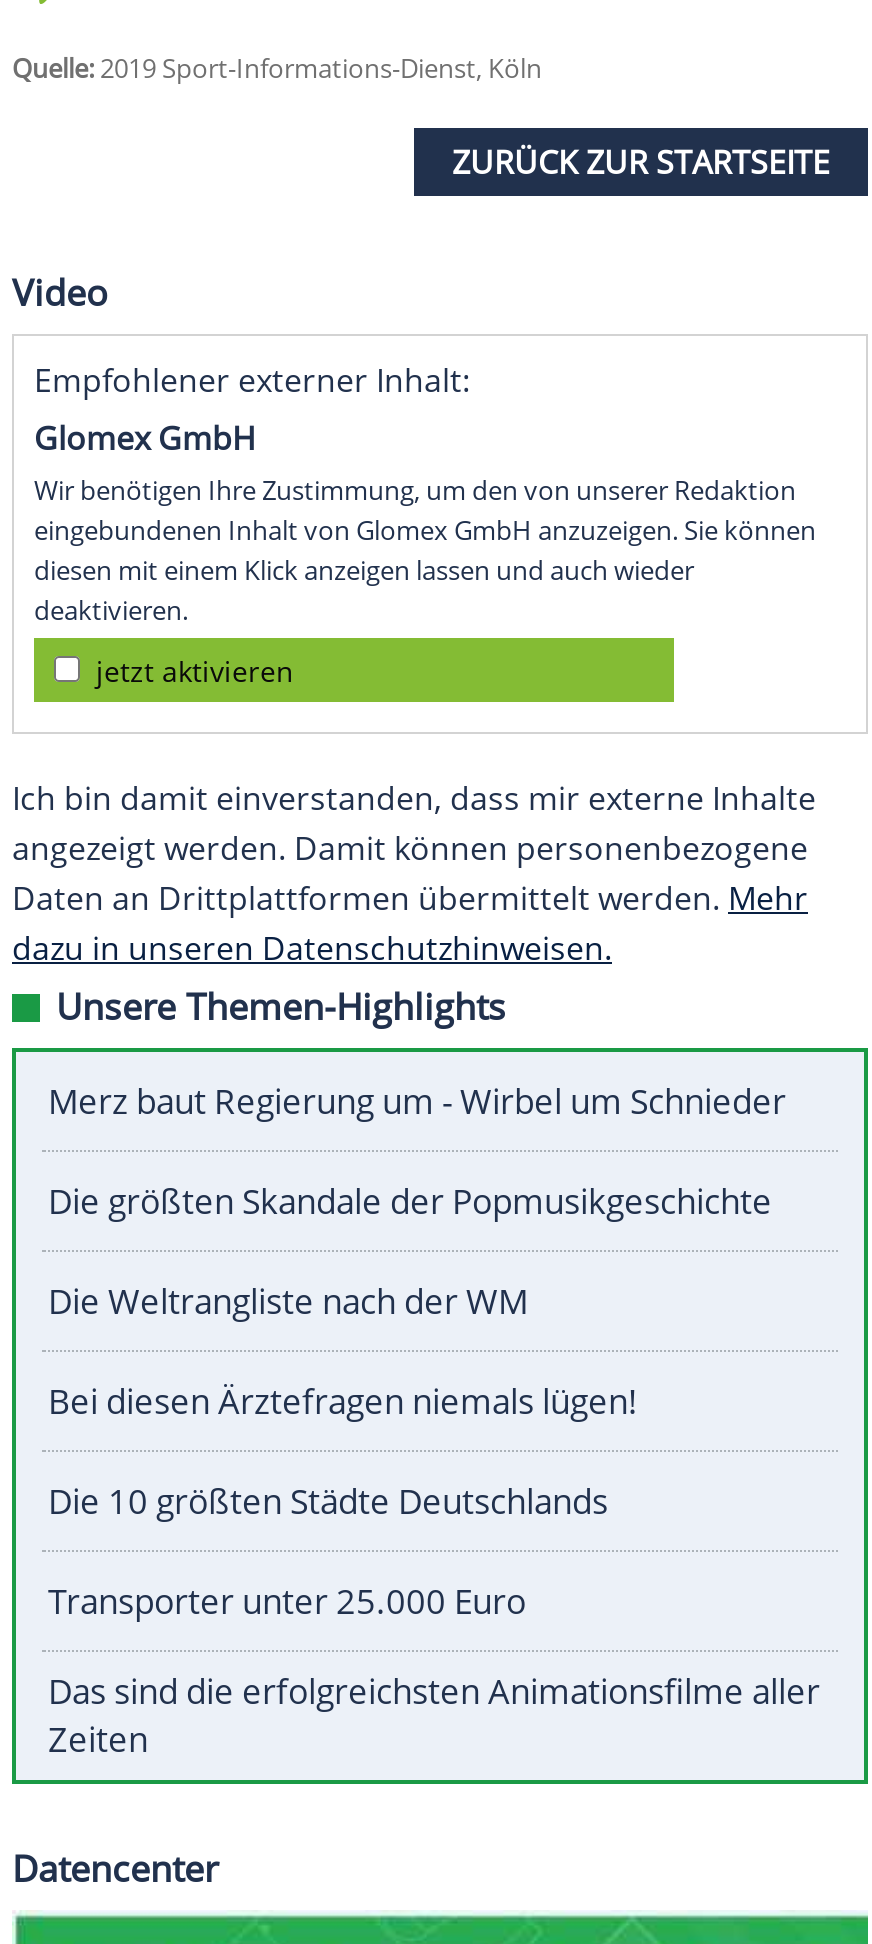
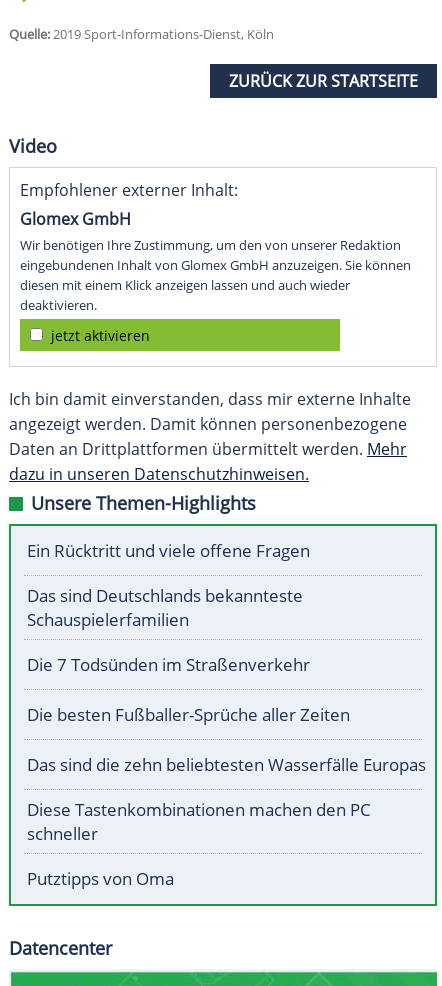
- Merz baut Regierung um - Wirbel um Schnieder
+ Ein Rücktritt und viele offene Fragen

- Die größten Skandale der Popmusikgeschichte
+ Das sind Deutschlands bekannteste
+ Schauspielerfamilien

- Die Weltrangliste nach der WM
+ Die 7 Todsünden im Straßenverkehr

- Bei diesen Ärztefragen niemals lügen!
+ Die besten Fußballer-Sprüche aller Zeiten

- Die 10 größten Städte Deutschlands
+ Das sind die zehn beliebtesten Wasserfälle Europas

- Transporter unter 25.000 Euro
+ Diese Tastenkombinationen machen den PC
+ schneller

- Das sind die erfolgreichsten Animationsfilme aller
- Zeiten
+ Putztipps von Oma
